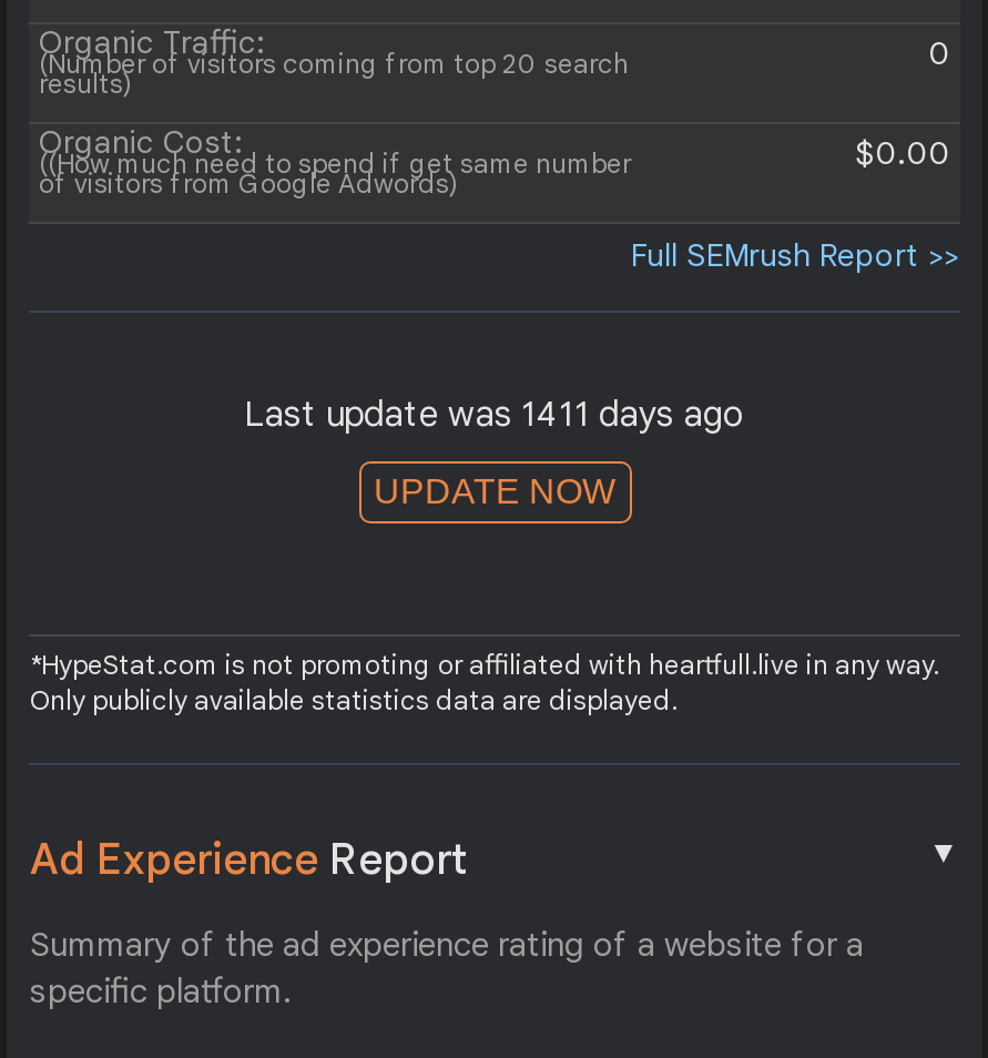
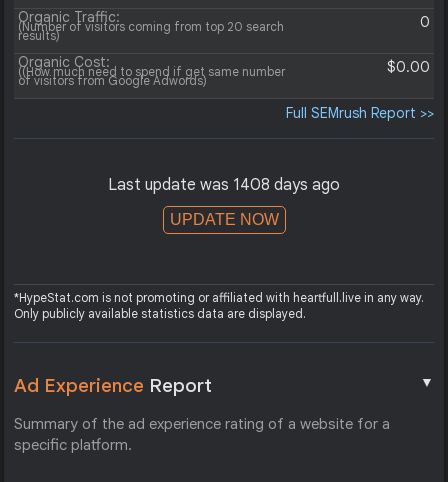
- Last update was 1411 days ago
+ Last update was 1408 days ago
